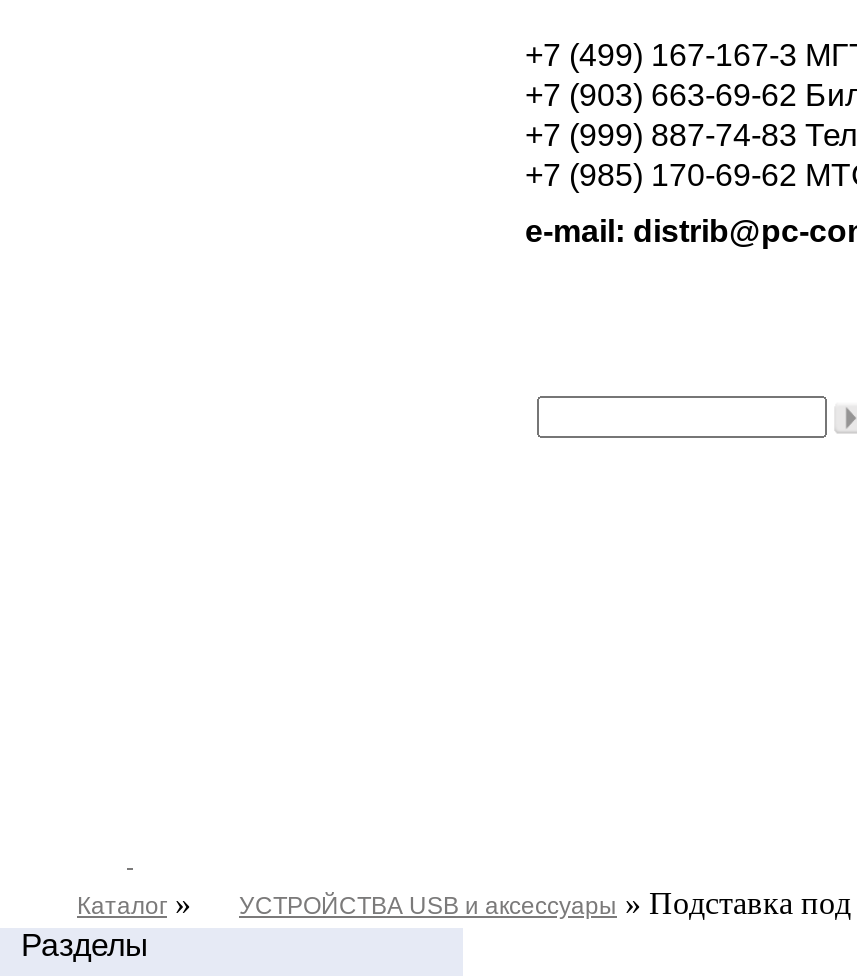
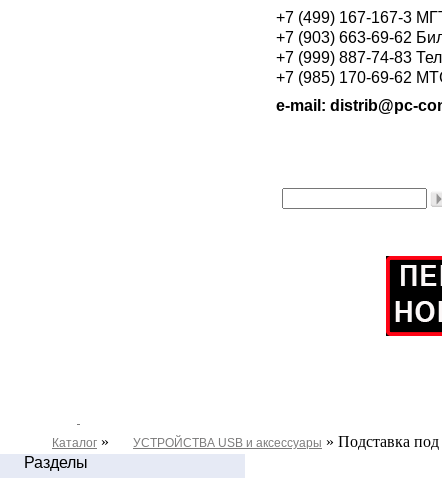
+ [image]
